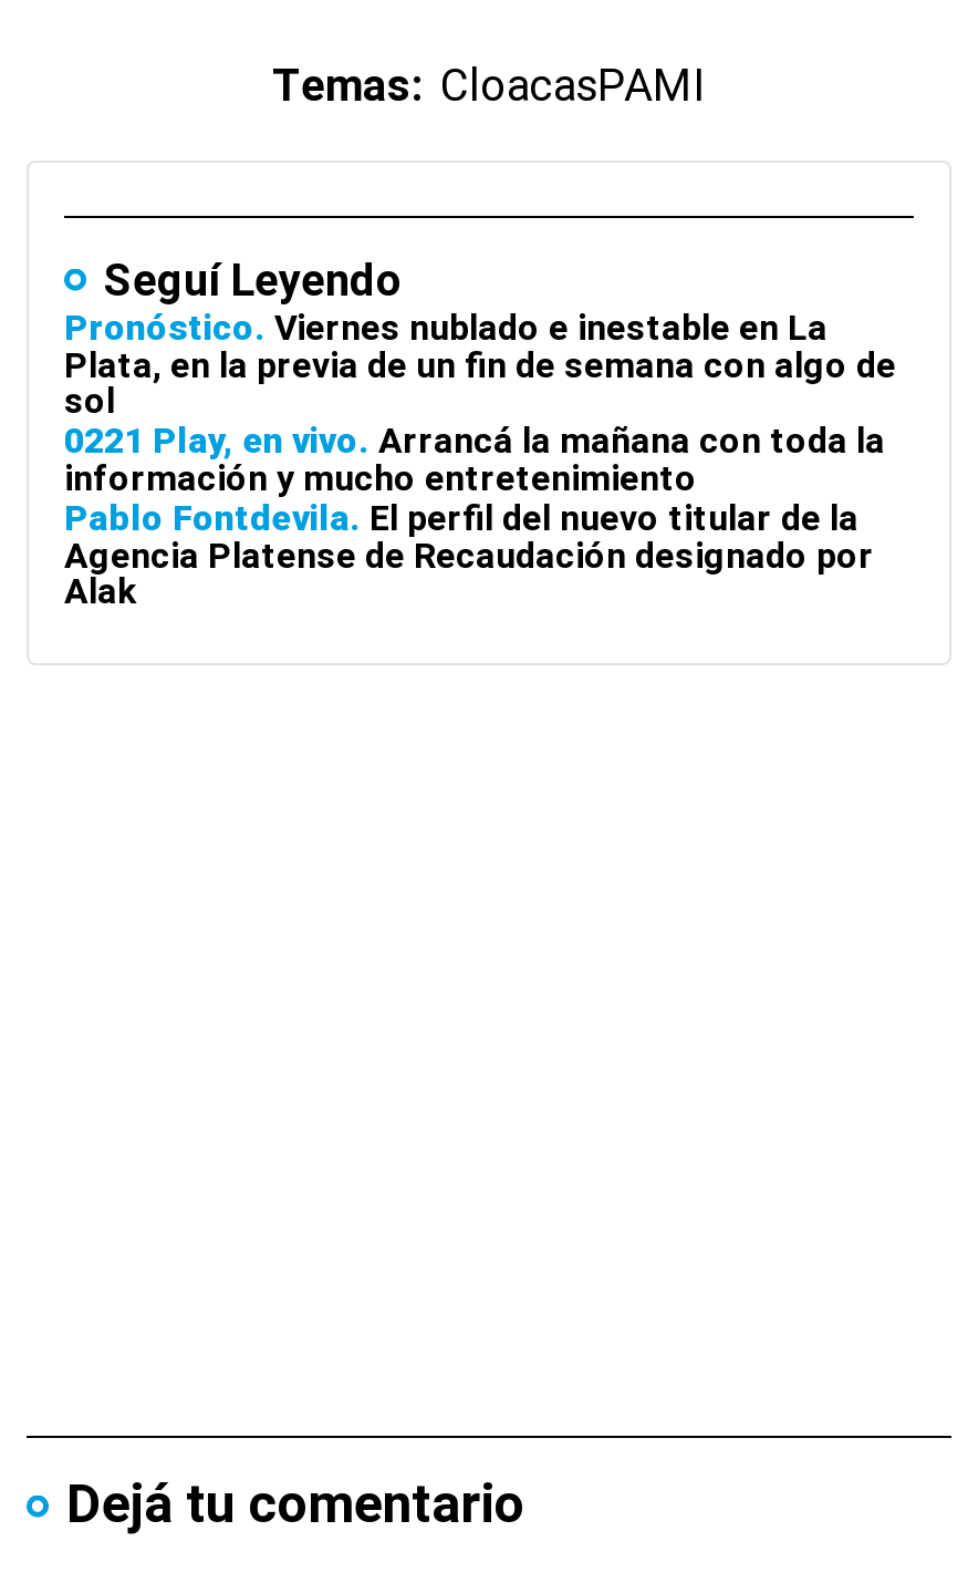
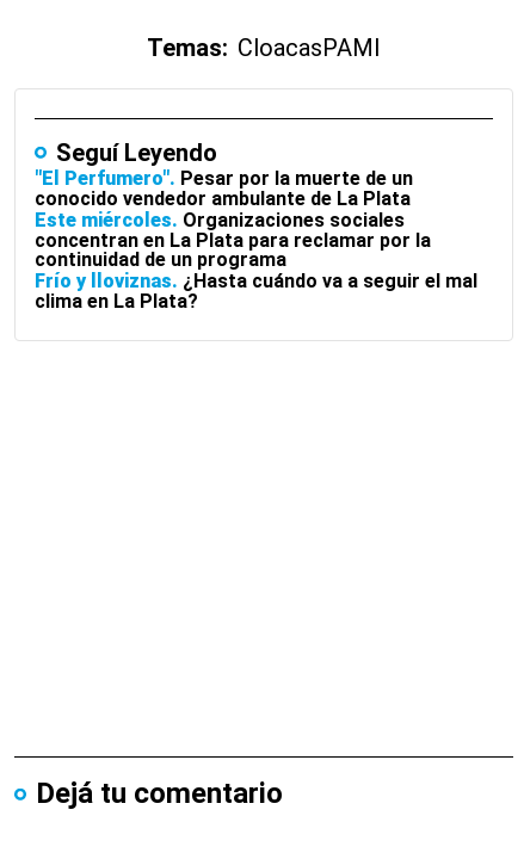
- Pronóstico Viernes nublado e inestable en La
- Plata, en la previa de un fin de semana con algo de
- sol
- 0221 Play, en vivo Arrancá la mañana con toda la
- información y mucho entretenimiento
- Pablo Fontdevila El perfil del nuevo titular de la
- Agencia Platense de Recaudación designado por
- Alak
+ "El Perfumero" Pesar por la muerte de un
+ conocido vendedor ambulante de La Plata
+ Este miércoles Organizaciones sociales
+ concentran en La Plata para reclamar por la
+ continuidad de un programa
+ Frío y lloviznas ¿Hasta cuándo va a seguir el mal
+ clima en La Plata?
